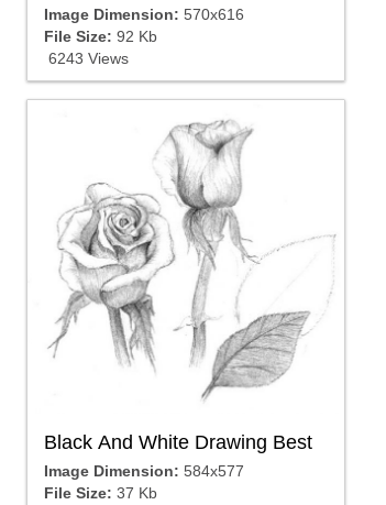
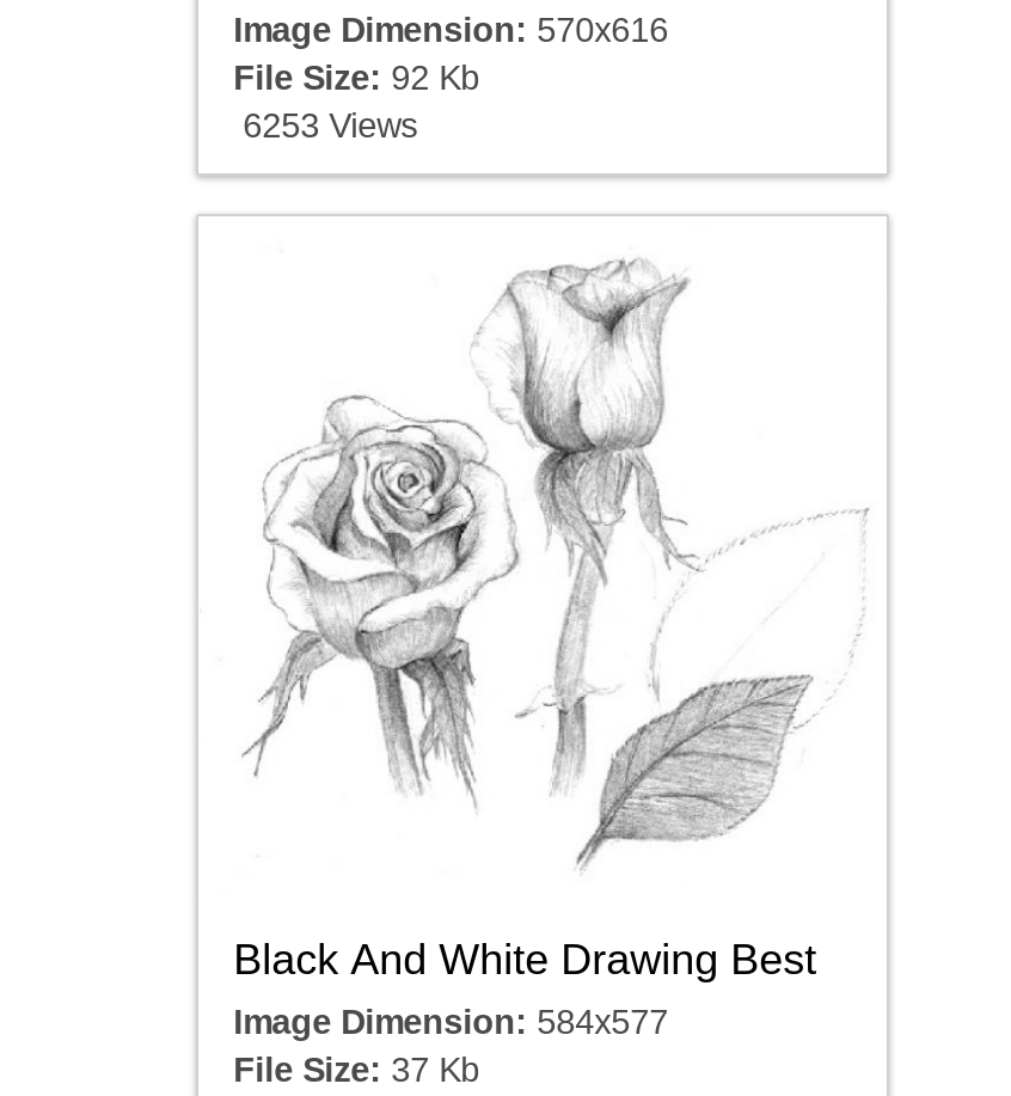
- 6243 Views
+ 6253 Views
